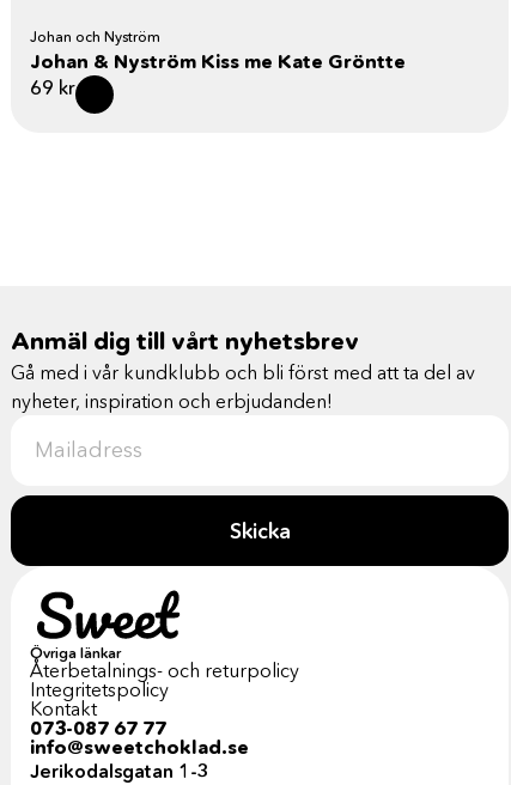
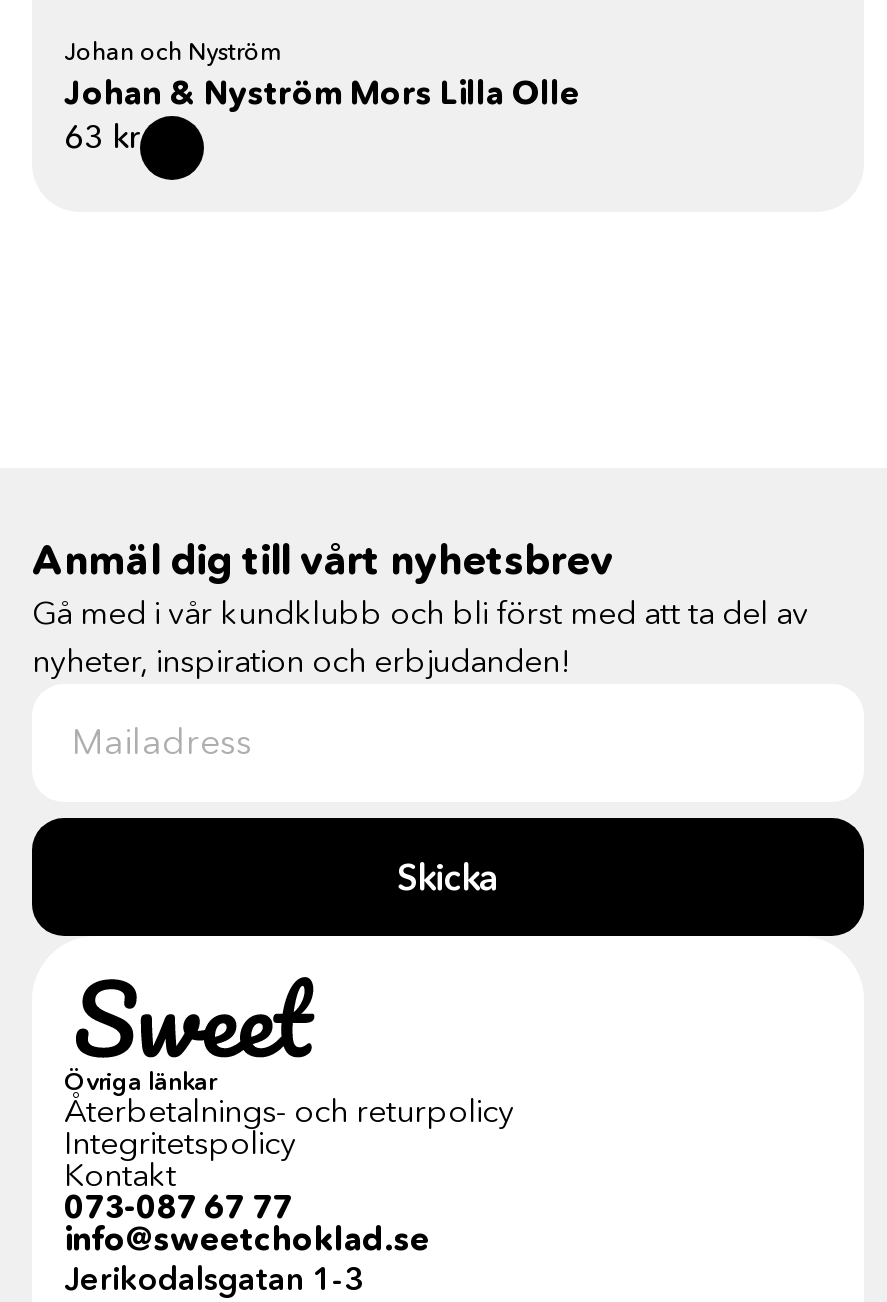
- Johan & Nyström Kiss me Kate Gröntte
- 69 kr
+ Johan & Nyström Mors Lilla Olle
+ 63 kr
